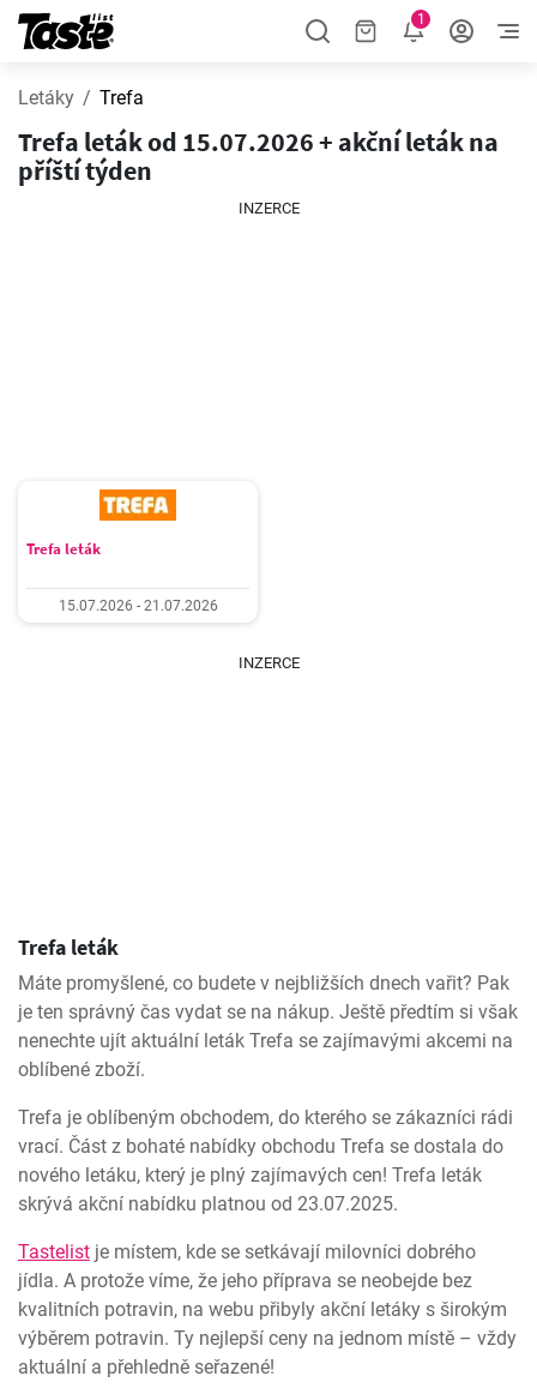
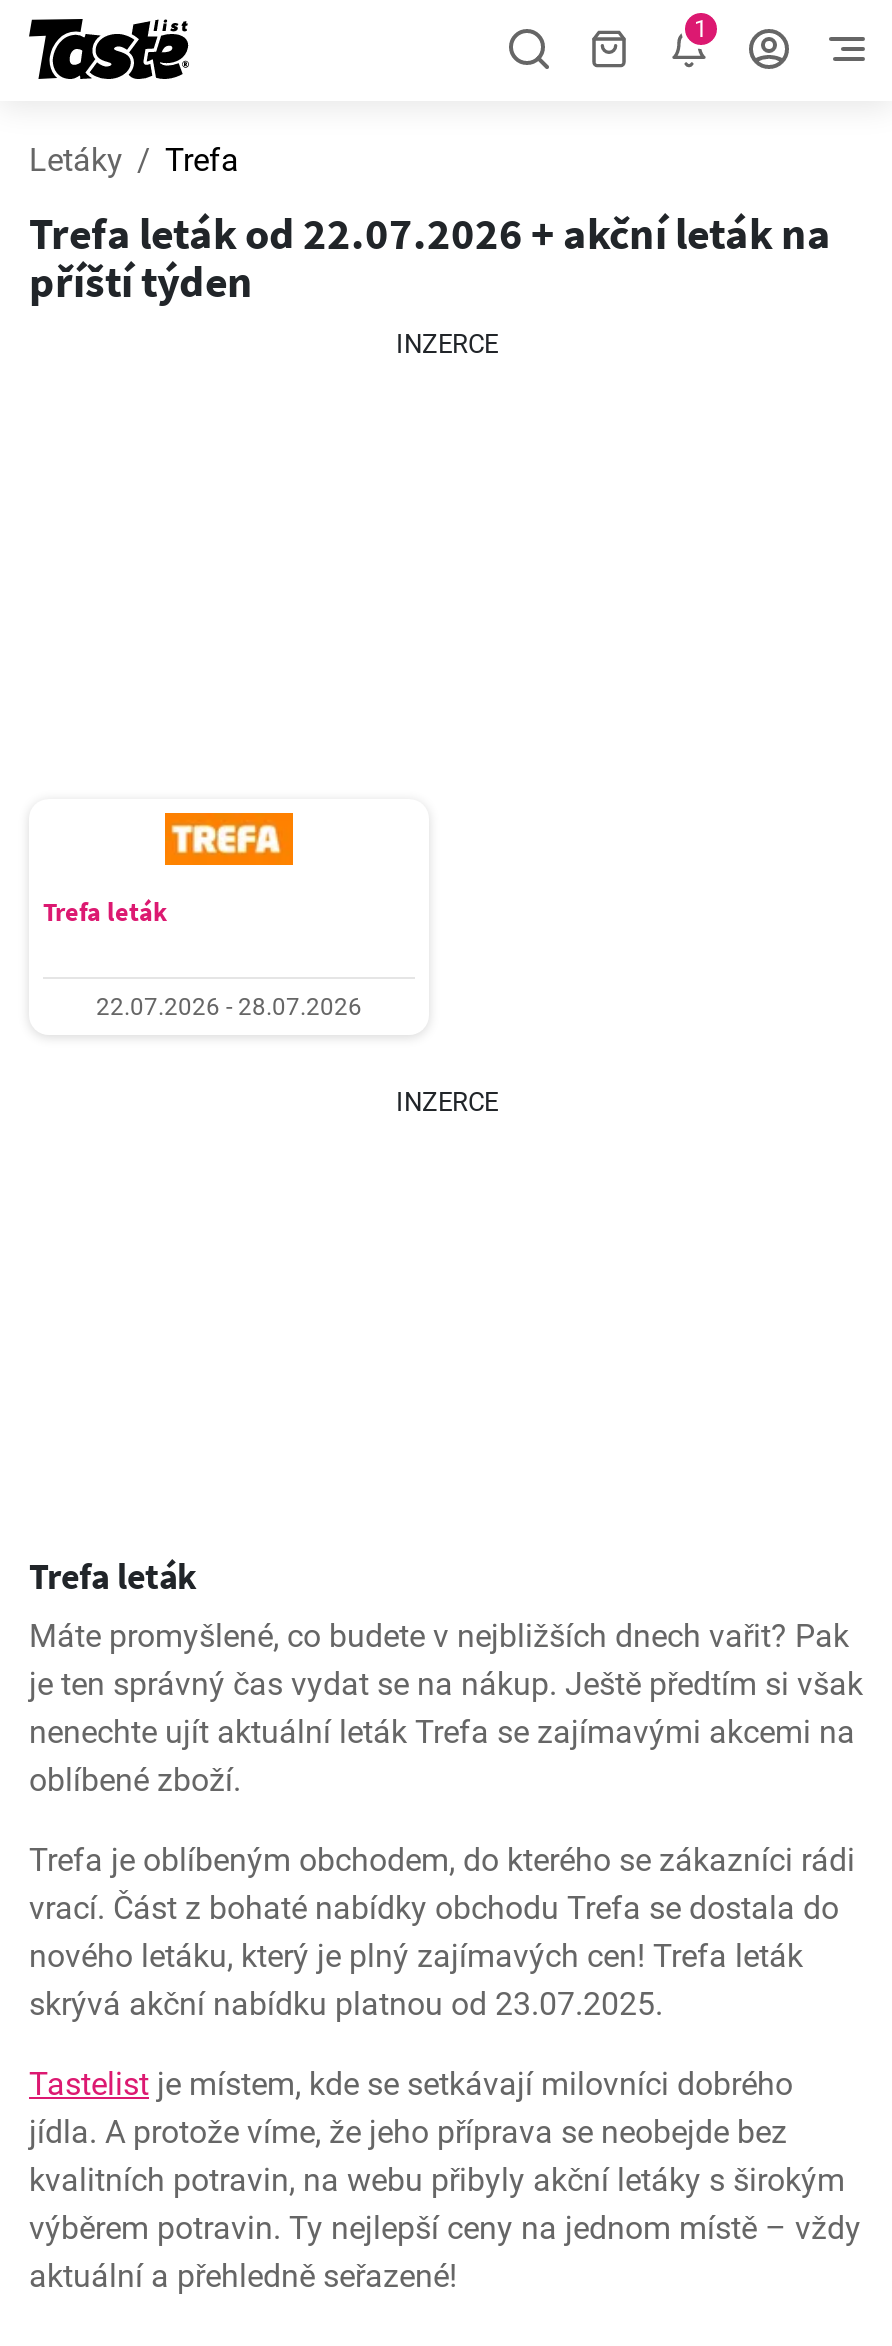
- Trefa leták od 15.07.2026 + akční leták na
+ Trefa leták od 22.07.2026 + akční leták na

- 15.07.2026 - 21.07.2026
+ 22.07.2026 - 28.07.2026
